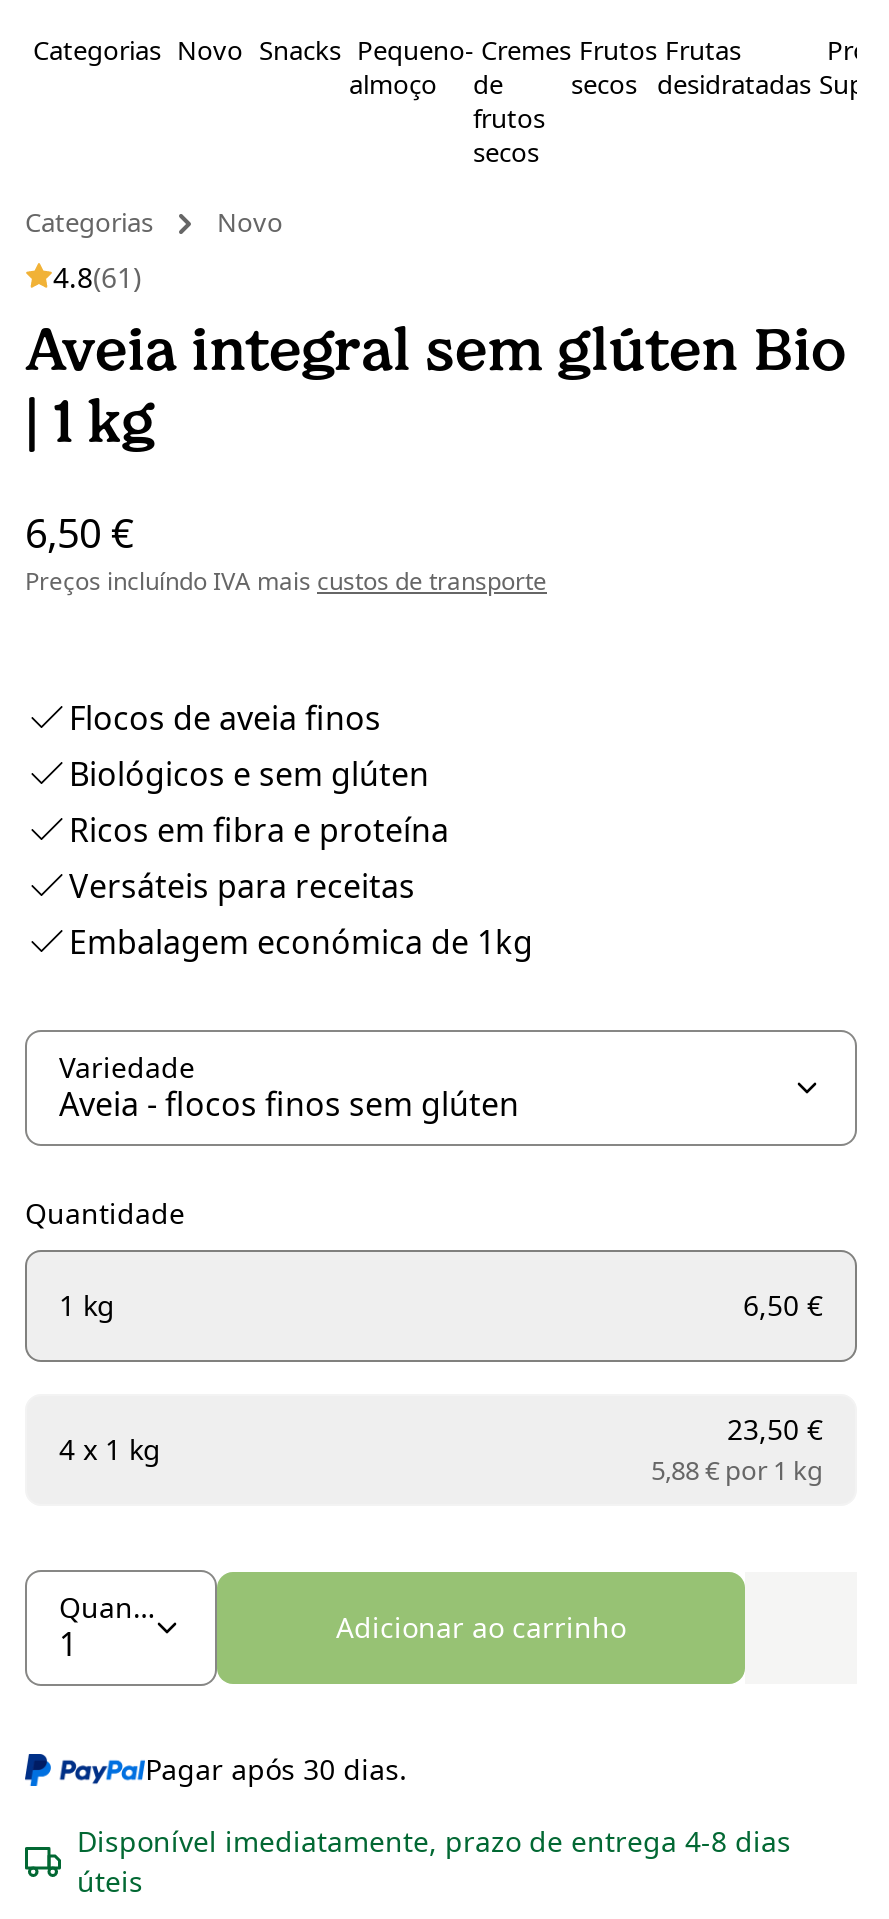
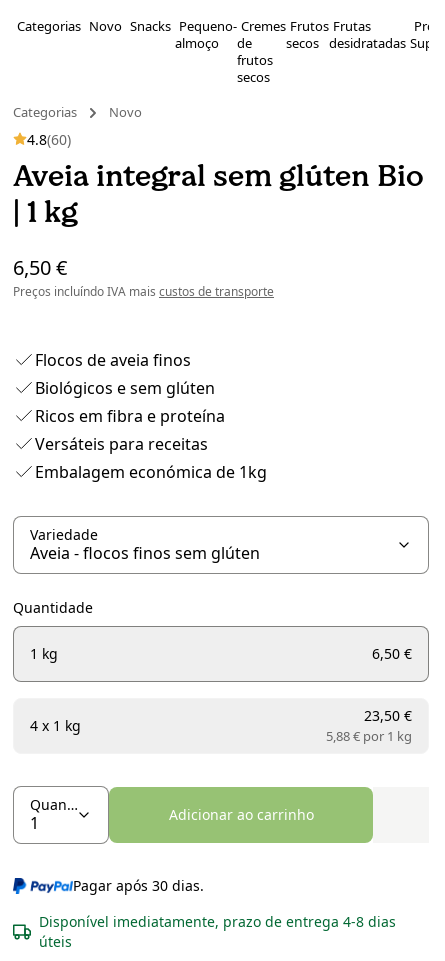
- 4.8(61)
+ 4.8(60)
